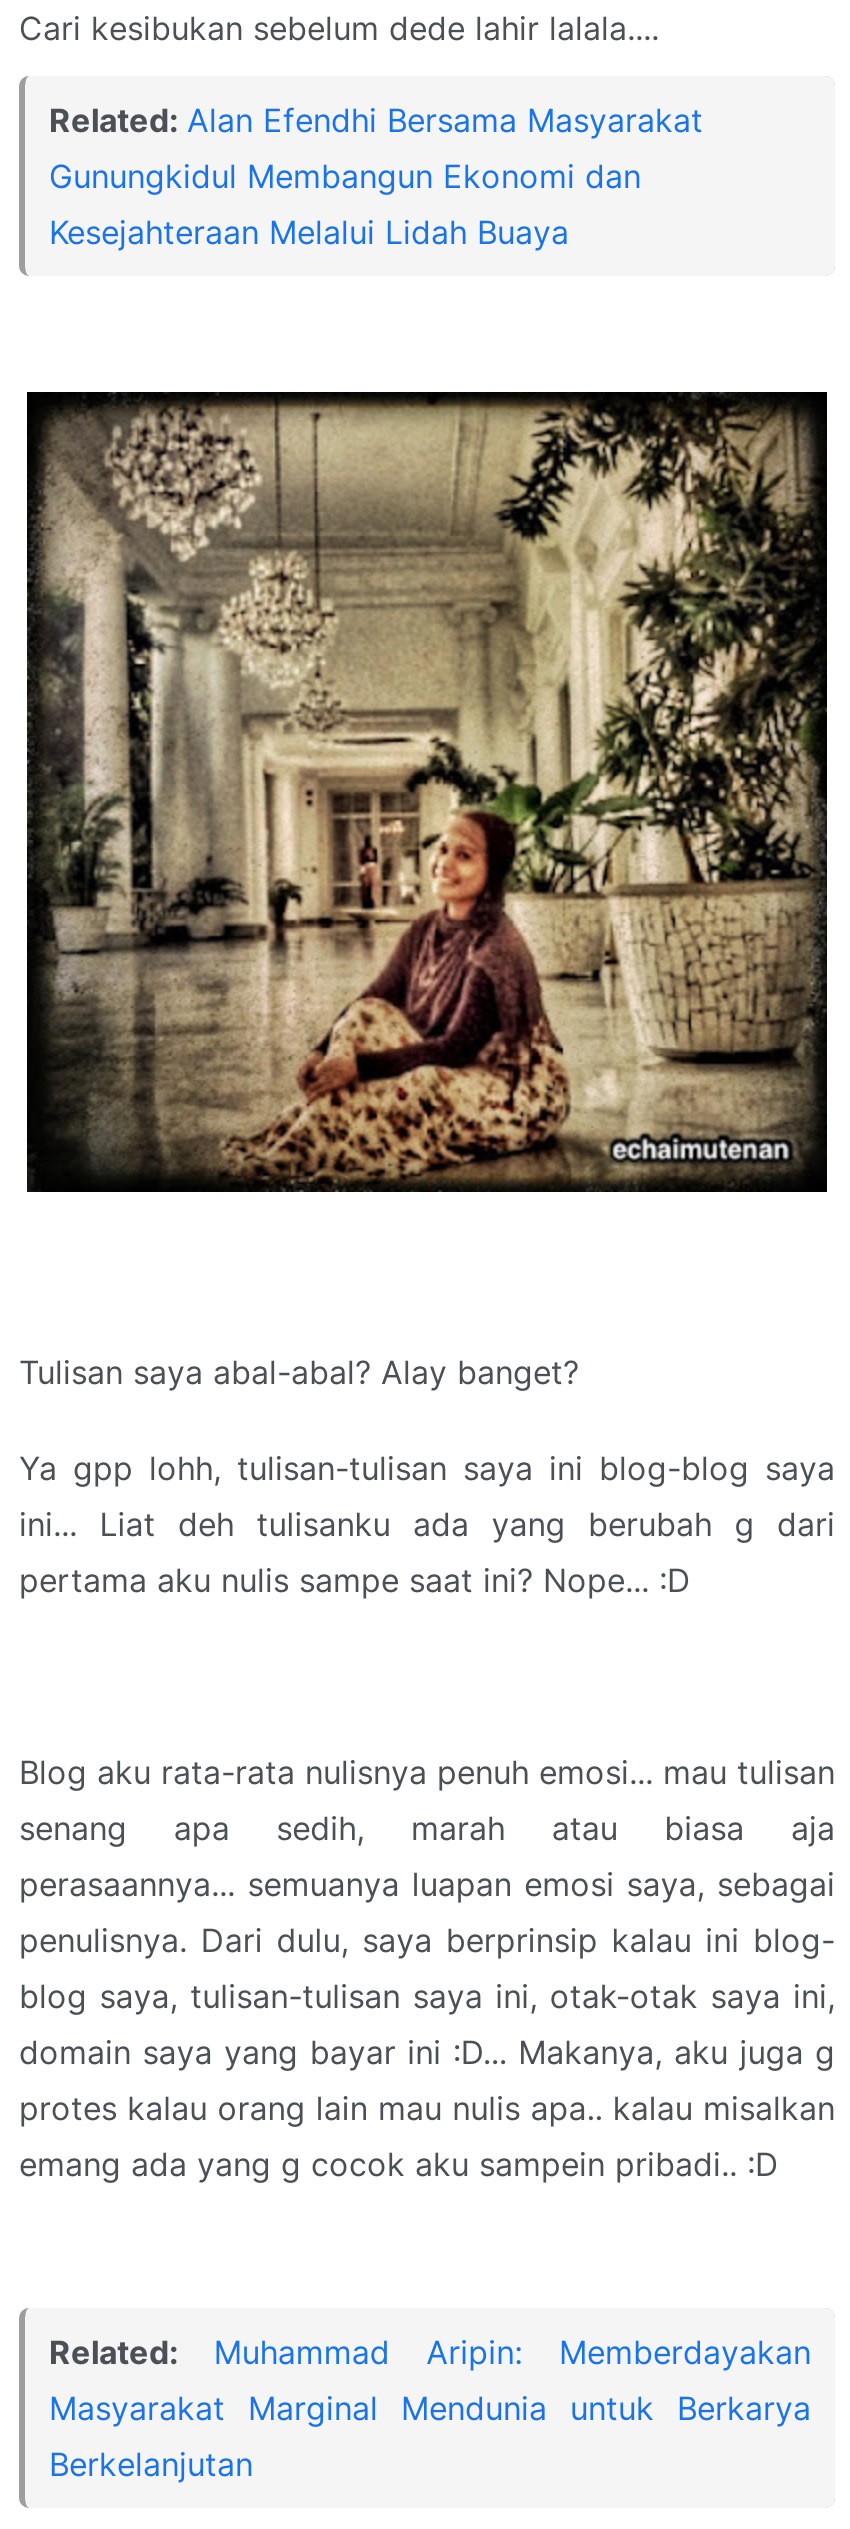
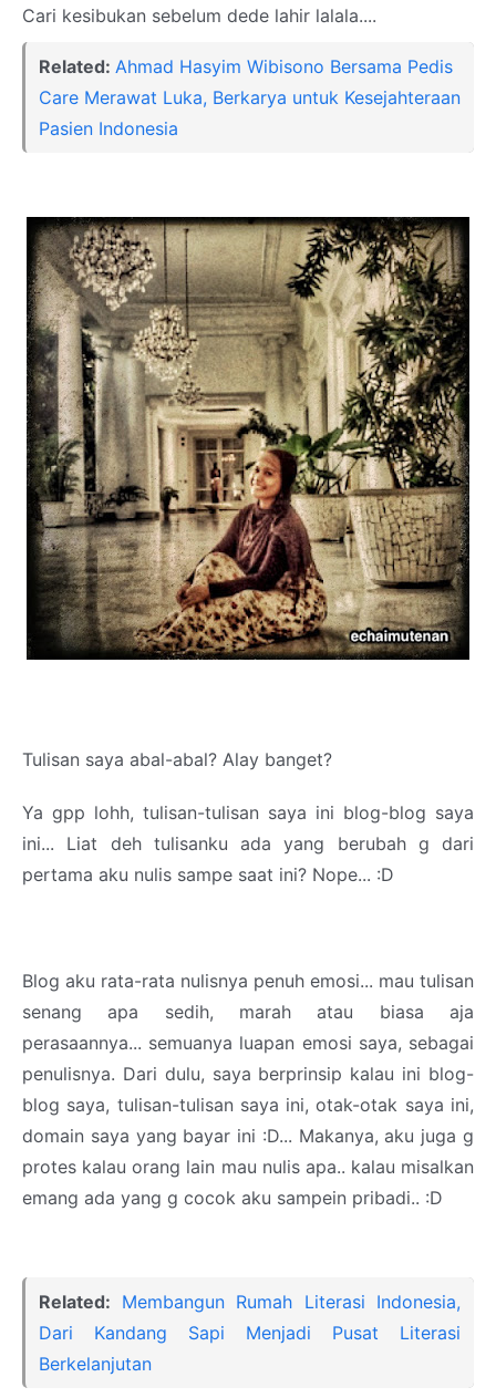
- Related: Alan Efendhi Bersama Masyarakat
- Gunungkidul Membangun Ekonomi dan
- Kesejahteraan Melalui Lidah Buaya
+ Related: Ahmad Hasyim Wibisono Bersama Pedis
+ Care Merawat Luka, Berkarya untuk Kesejahteraan
+ Pasien Indonesia

- Related: Muhammad Aripin: Memberdayakan
- Masyarakat Marginal Mendunia untuk Berkarya
+ Related: Membangun Rumah Literasi Indonesia,
+ Dari Kandang Sapi Menjadi Pusat Literasi
